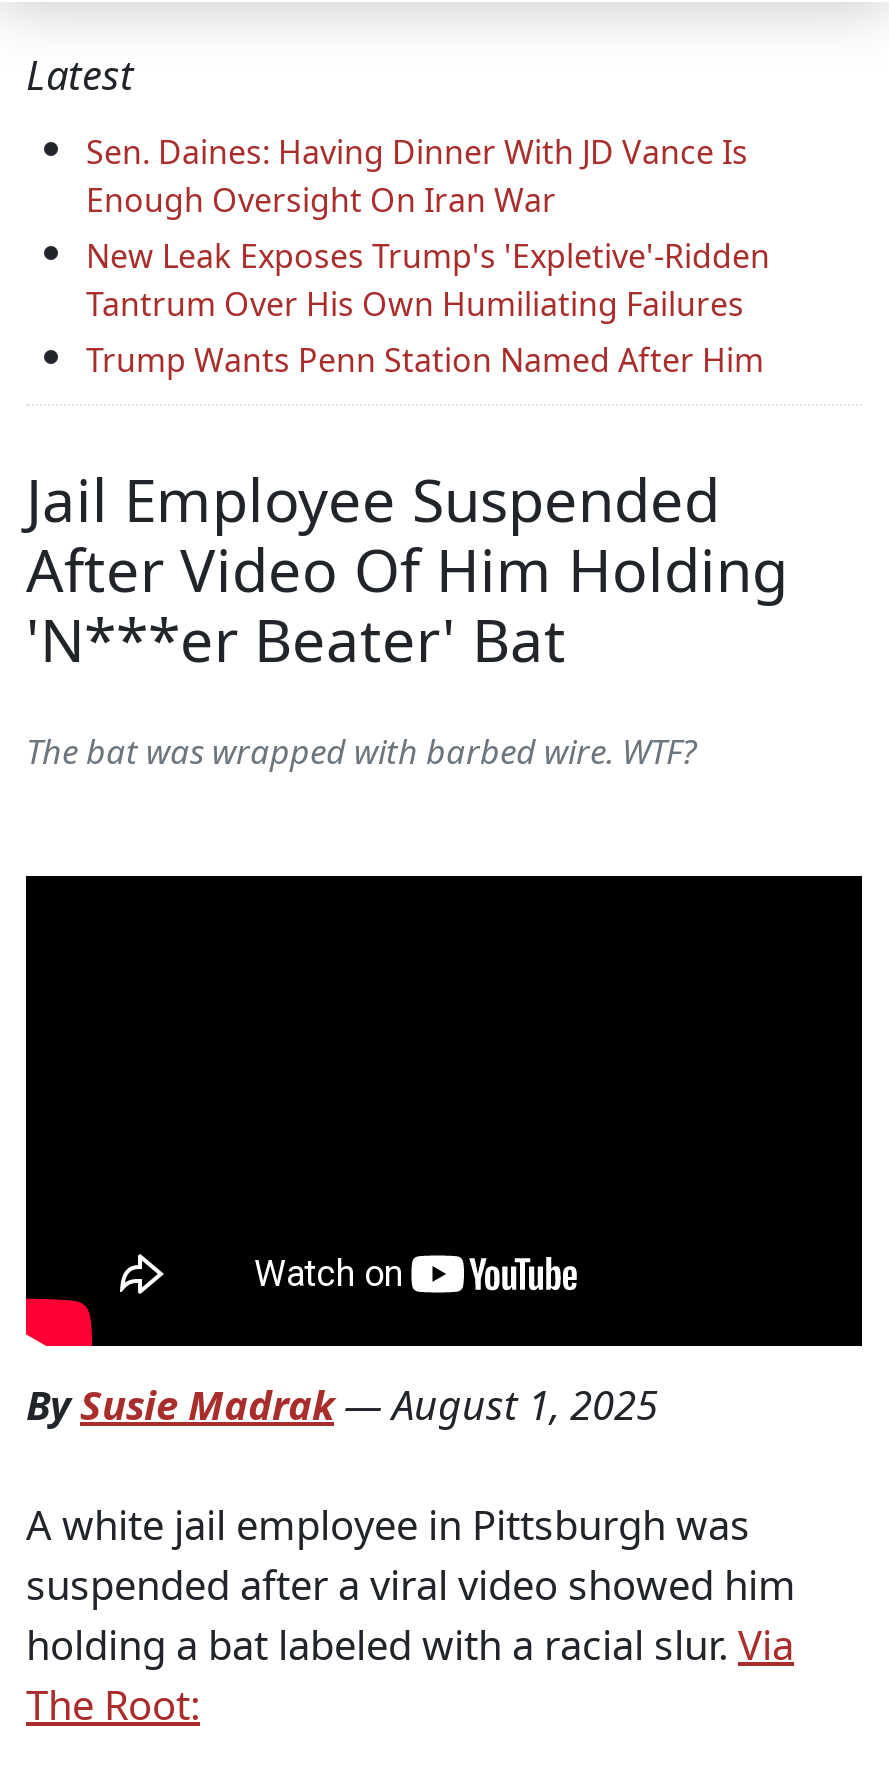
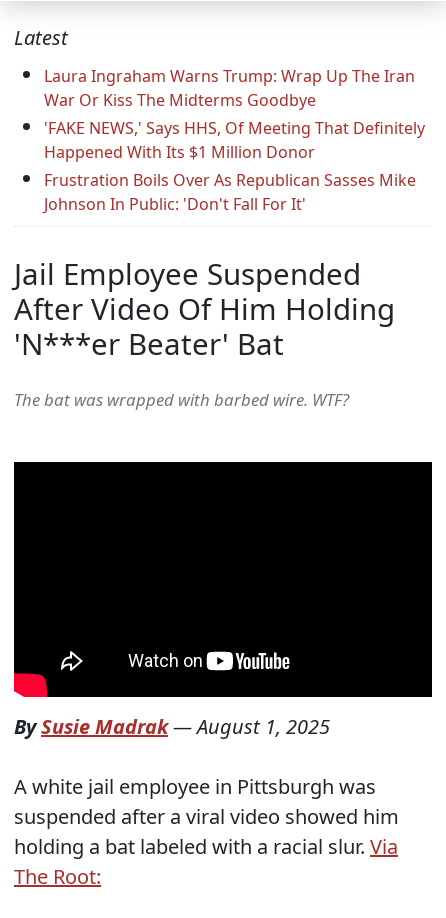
- Sen. Daines: Having Dinner With JD Vance Is
- Enough Oversight On Iran War
- New Leak Exposes Trump's 'Expletive'-Ridden
- Tantrum Over His Own Humiliating Failures
- Trump Wants Penn Station Named After Him
+ Laura Ingraham Warns Trump: Wrap Up The Iran
+ War Or Kiss The Midterms Goodbye
+ 'FAKE NEWS,' Says HHS, Of Meeting That Definitely
+ Happened With Its $1 Million Donor
+ Frustration Boils Over As Republican Sasses Mike
+ Johnson In Public: 'Don't Fall For It'
